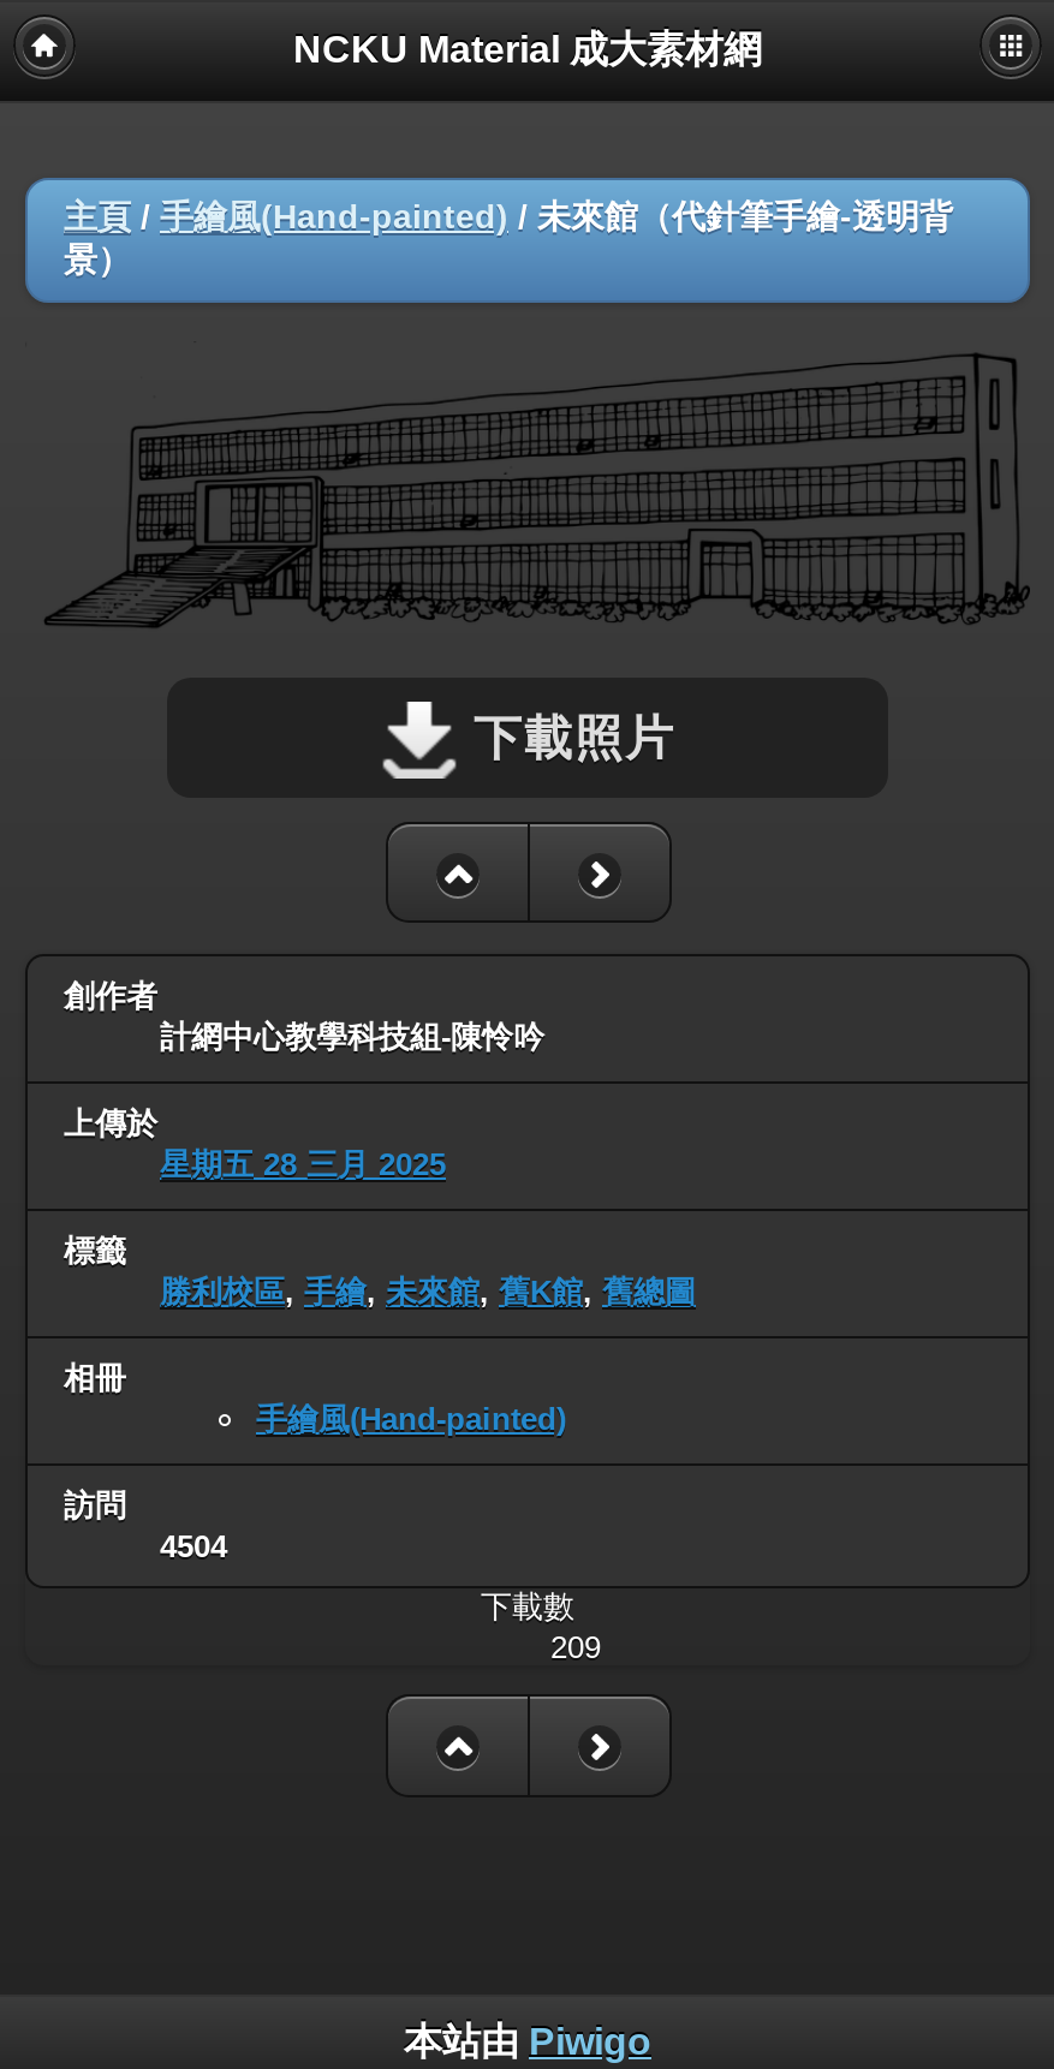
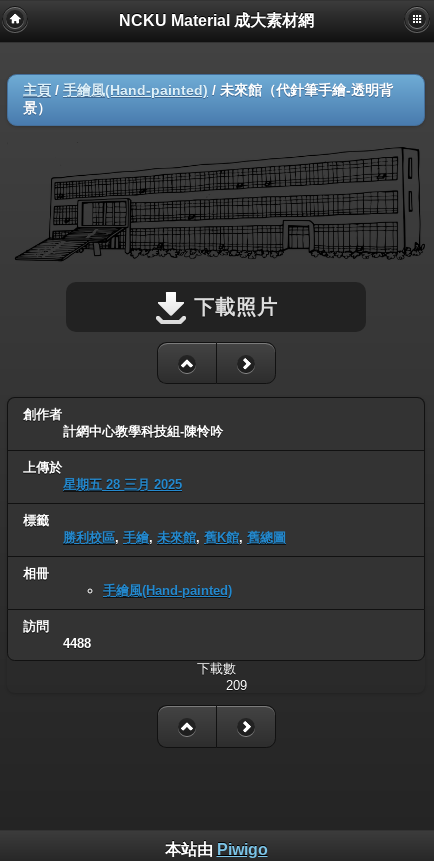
- 4504
+ 4488
